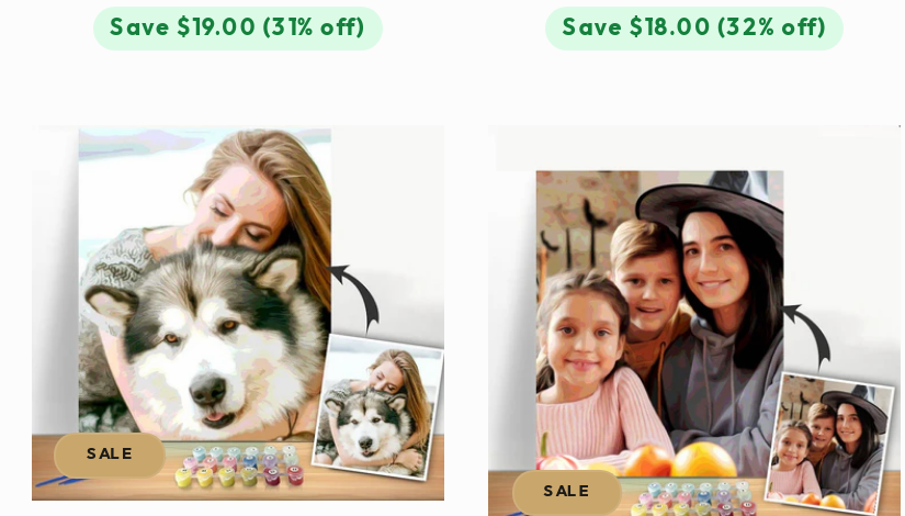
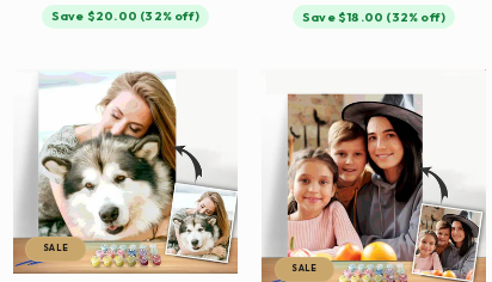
- Save $19.00 (31% off)
+ Save $20.00 (32% off)
